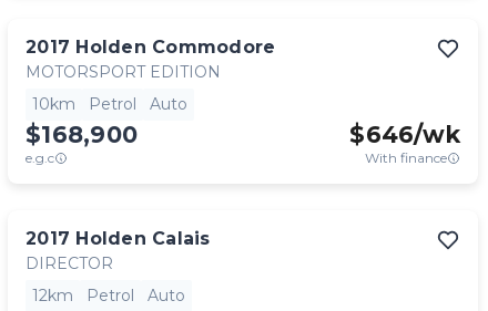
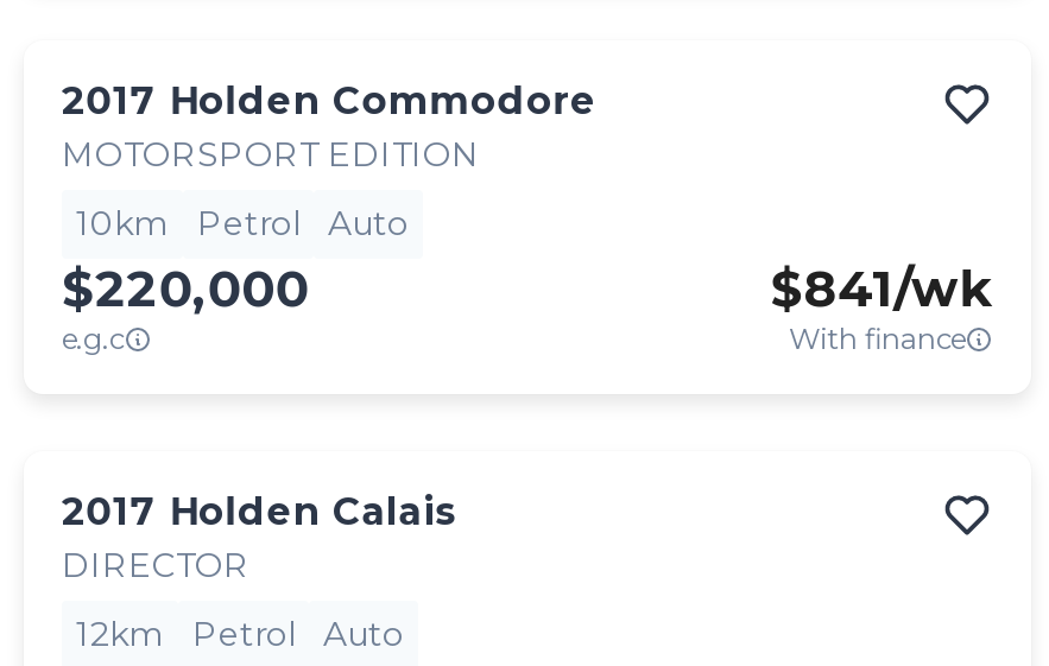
- $168,900
+ $220,000

- $646/wk
+ $841/wk
